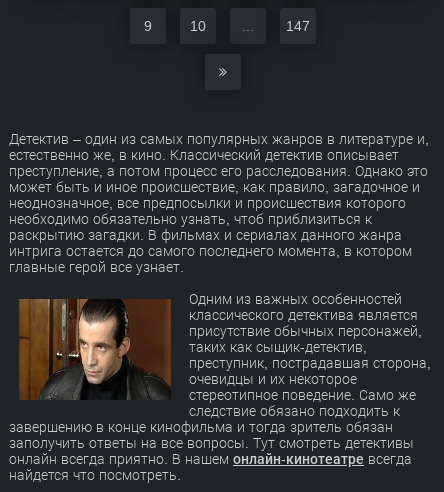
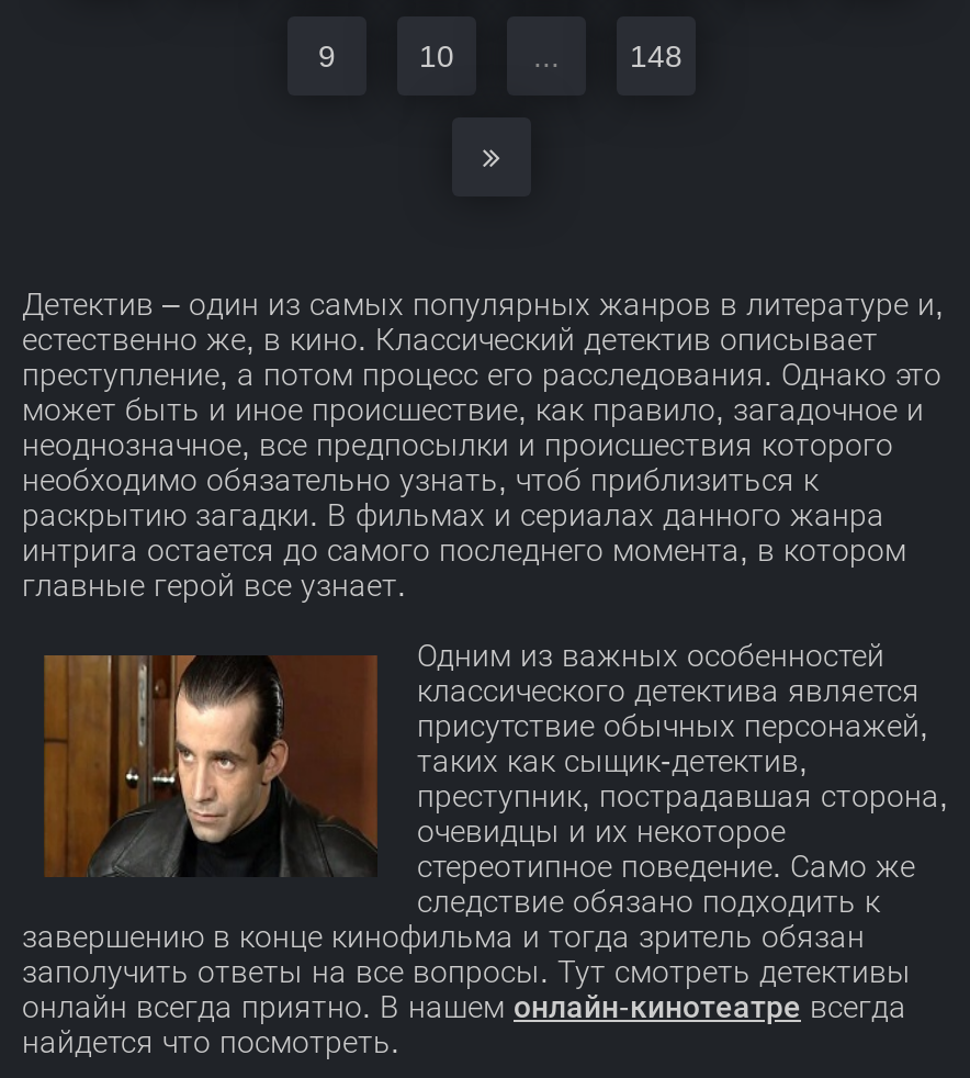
- 147
+ 148
